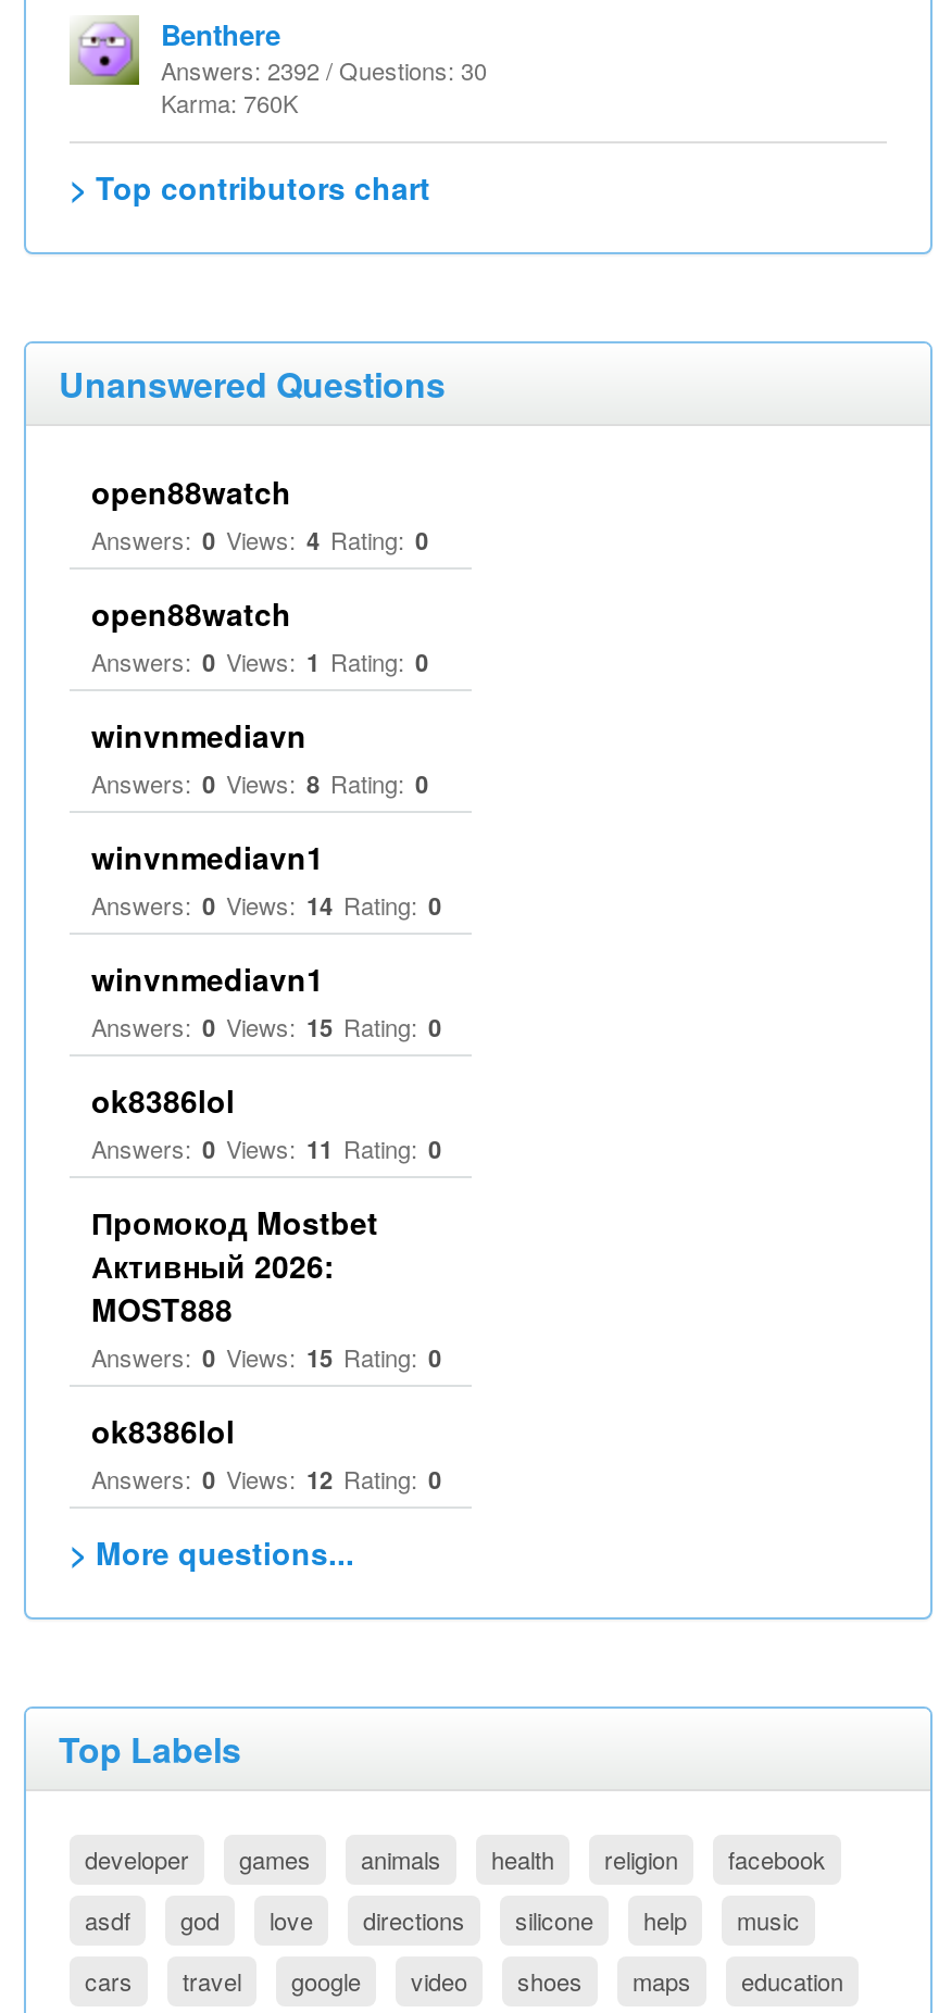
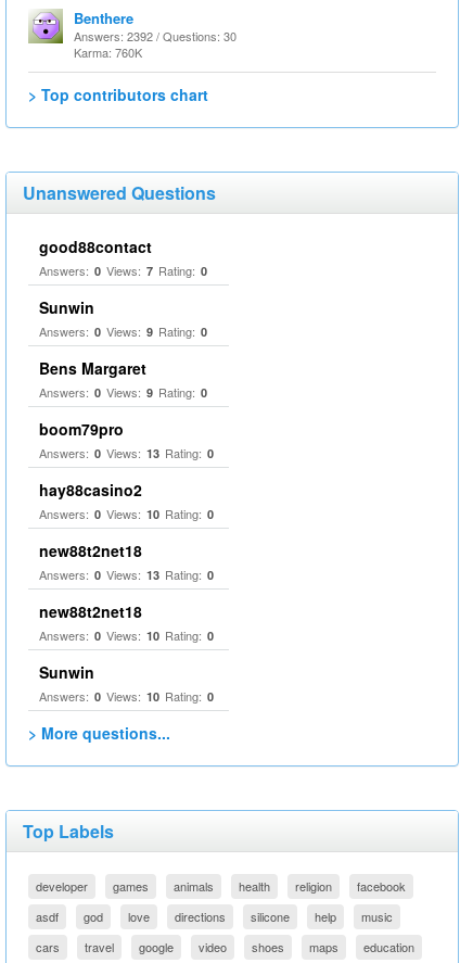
- open88watch
- Answers: 0 Views: 4 Rating: 0
+ good88contact
+ Answers: 0 Views: 7 Rating: 0

- open88watch
- Answers: 0 Views: 1 Rating: 0
+ Sunwin
+ Answers: 0 Views: 9 Rating: 0

- winvnmediavn
- Answers: 0 Views: 8 Rating: 0
+ Bens Margaret
+ Answers: 0 Views: 9 Rating: 0

- winvnmediavn1
- Answers: 0 Views: 14 Rating: 0
+ boom79pro
+ Answers: 0 Views: 13 Rating: 0

- winvnmediavn1
- Answers: 0 Views: 15 Rating: 0
+ hay88casino2
+ Answers: 0 Views: 10 Rating: 0

- ok8386lol
- Answers: 0 Views: 11 Rating: 0
+ new88t2net18
+ Answers: 0 Views: 13 Rating: 0

- Промокод Mostbet
- Активный 2026:
- MOST888
- Answers: 0 Views: 15 Rating: 0
+ new88t2net18
+ Answers: 0 Views: 10 Rating: 0

- ok8386lol
- Answers: 0 Views: 12 Rating: 0
+ Sunwin
+ Answers: 0 Views: 10 Rating: 0
